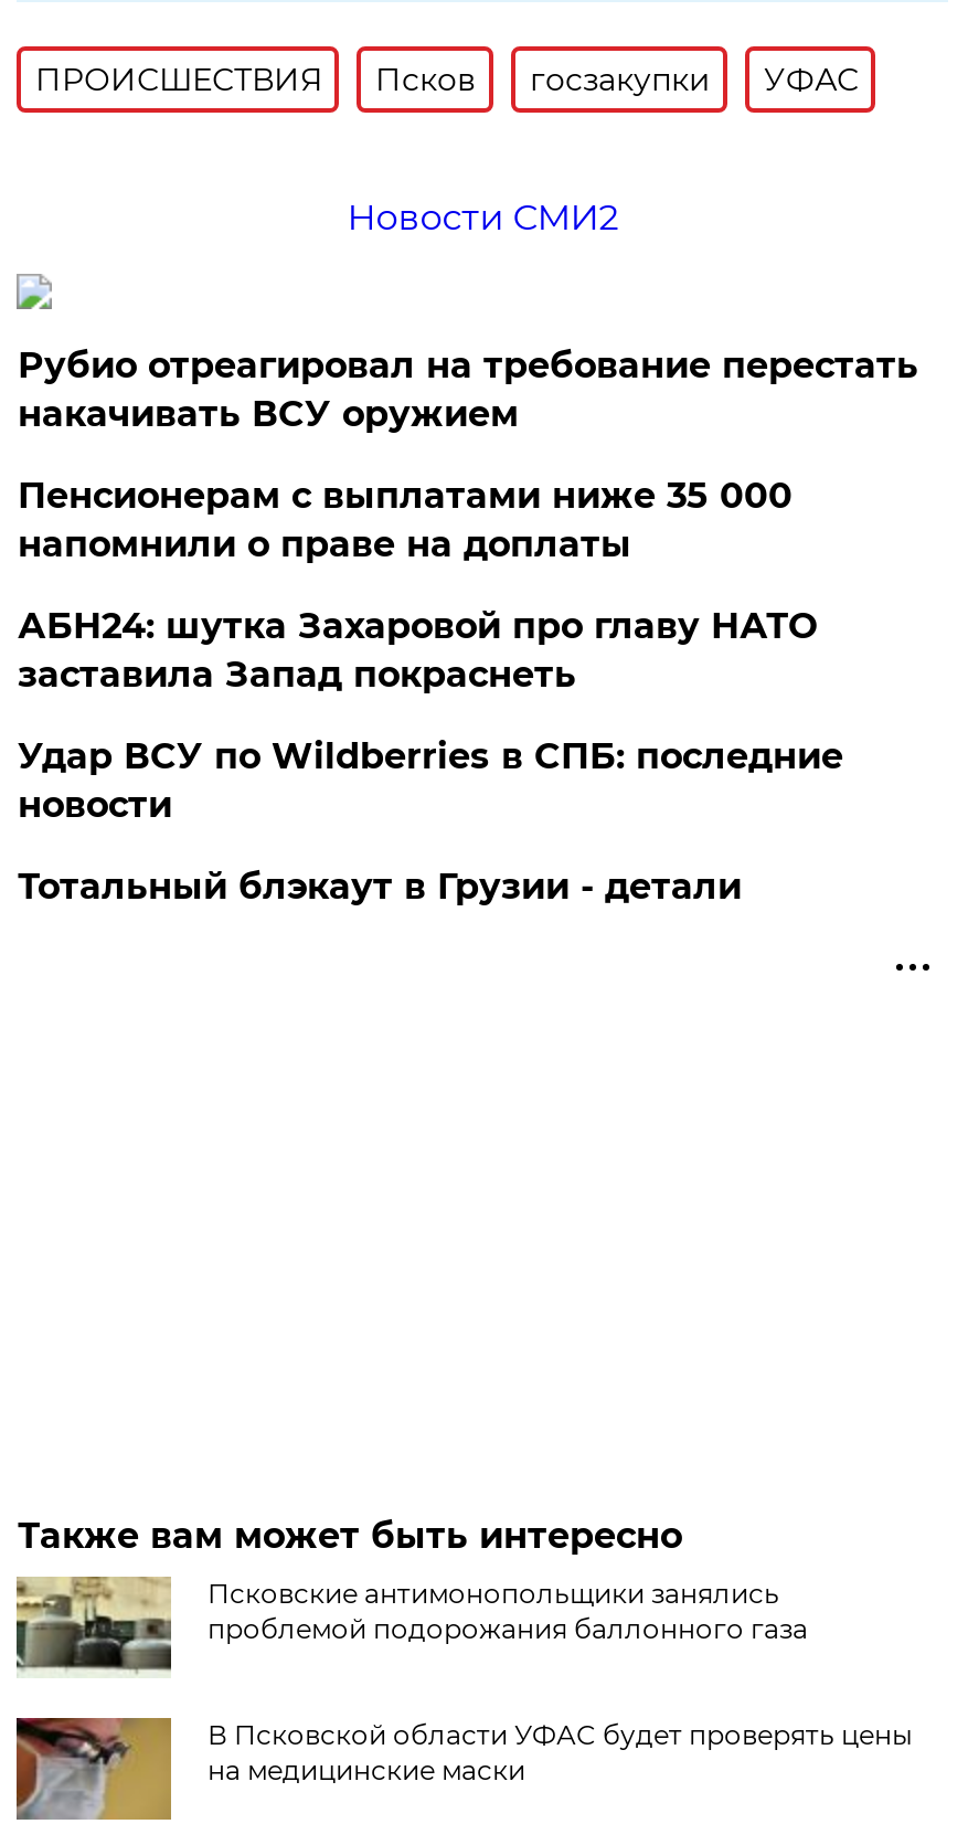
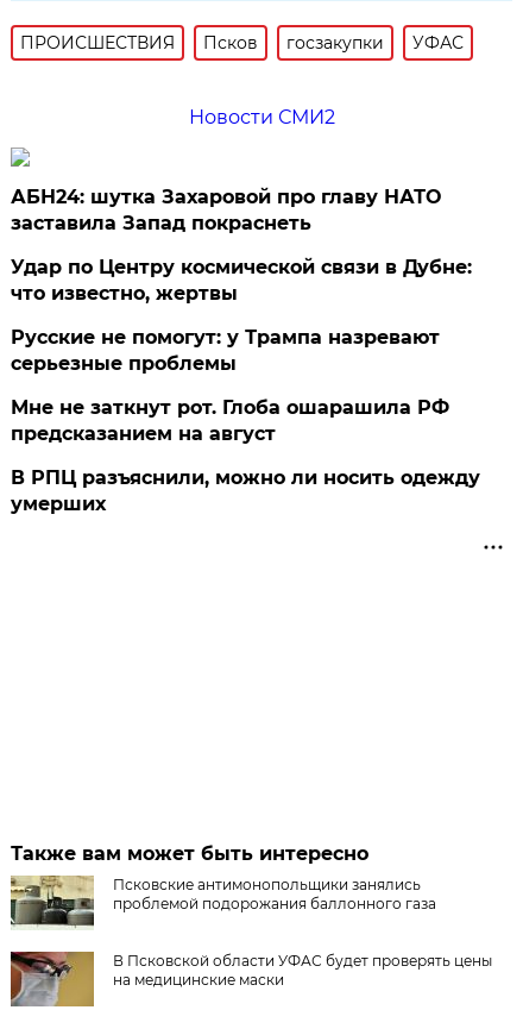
- Рубио отреагировал на требование перестать
- накачивать ВСУ оружием
- Пенсионерам с выплатами ниже 35 000
- напомнили о праве на доплаты

moved up: АБН24: шутка Захаровой про главу НАТО | заставила Запад покраснеть

- Удар ВСУ по Wildberries в СПБ: последние
- новости
- Тотальный блэкаут в Грузии - детали
+ Удар по Центру космической связи в Дубне:
+ что известно, жертвы
+ Русские не помогут: у Трампа назревают
+ серьезные проблемы
+ Мне не заткнут рот. Глоба ошарашила РФ
+ предсказанием на август
+ В РПЦ разъяснили, можно ли носить одежду
+ умерших
